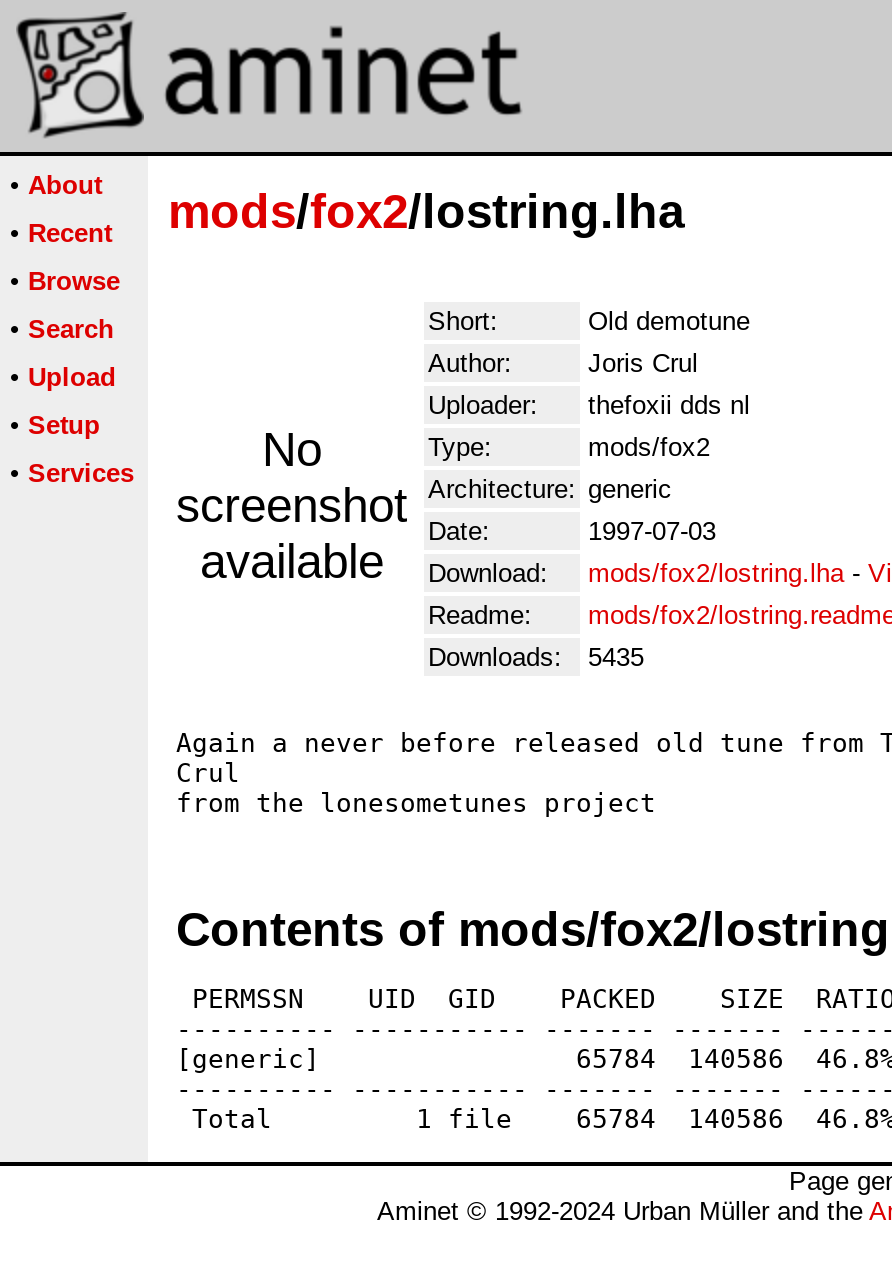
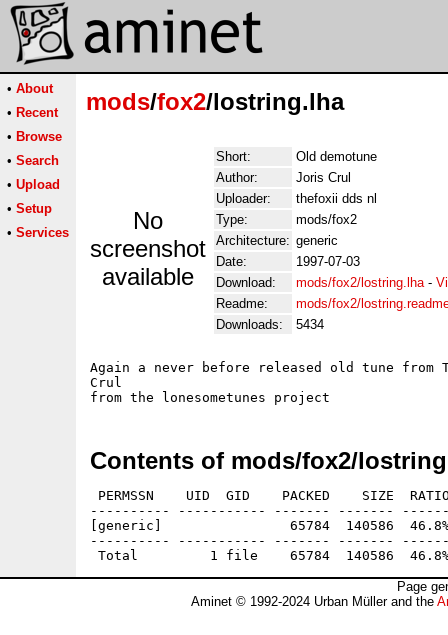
- Downloads: 5435
+ Downloads: 5434
